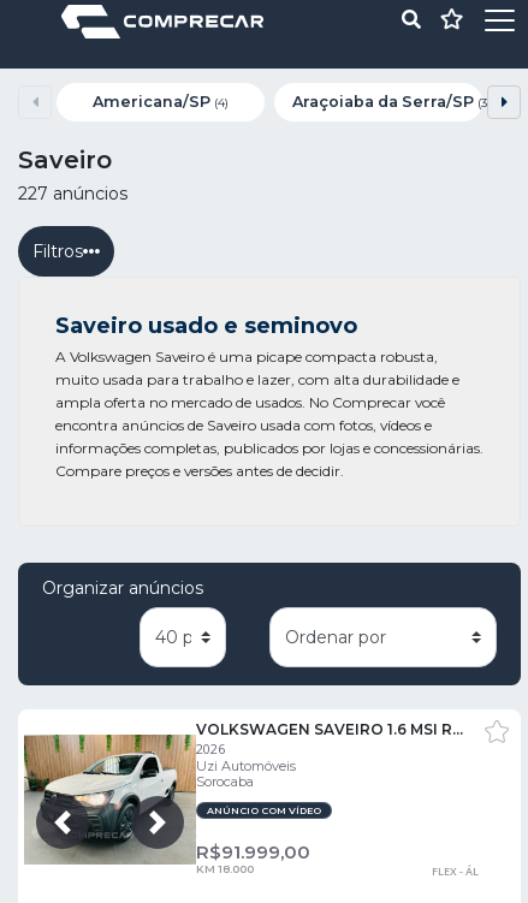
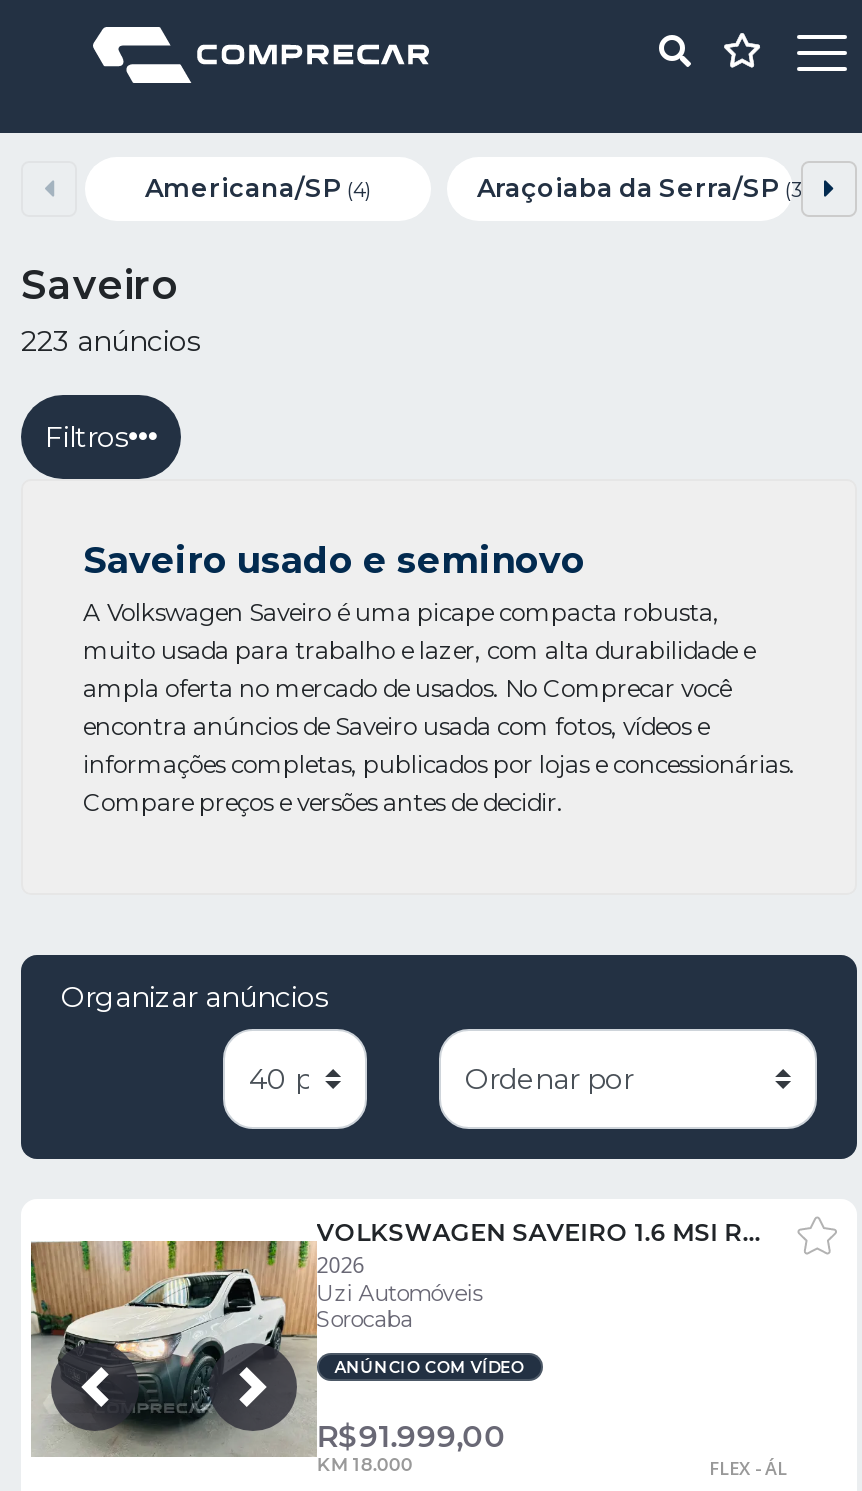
- 227 anúncios
+ 223 anúncios
